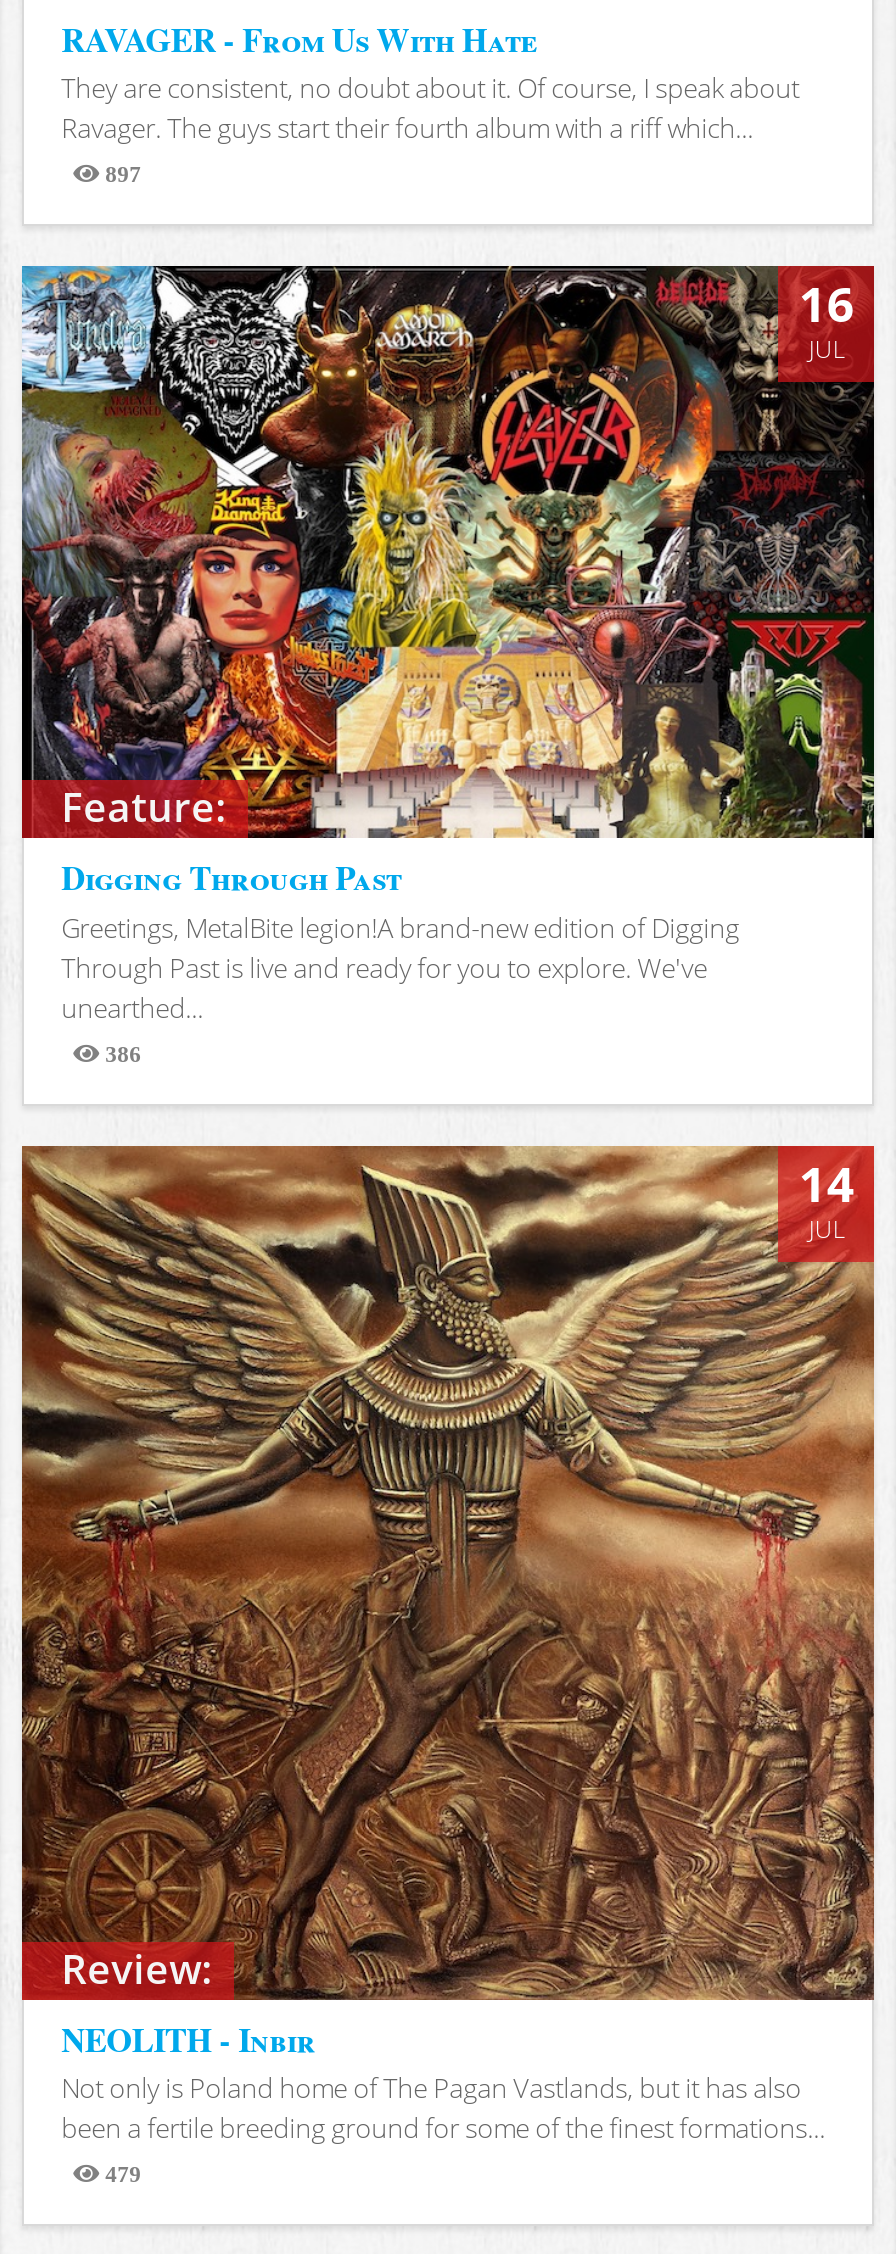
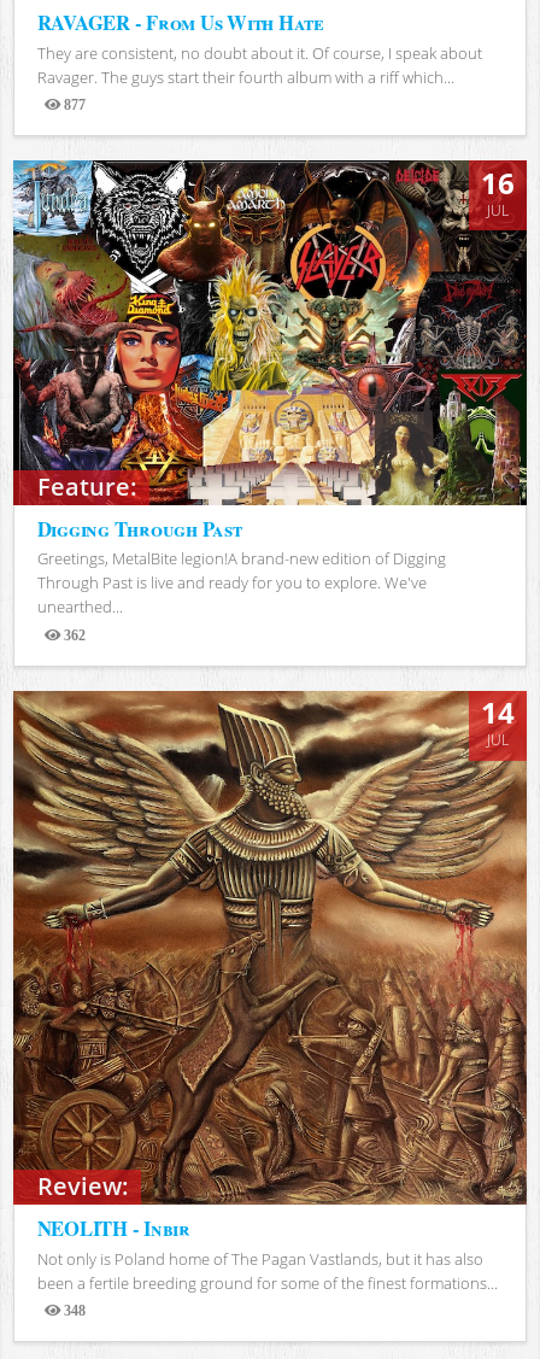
- 897
+ 877

- 386
+ 362

- 479
+ 348
